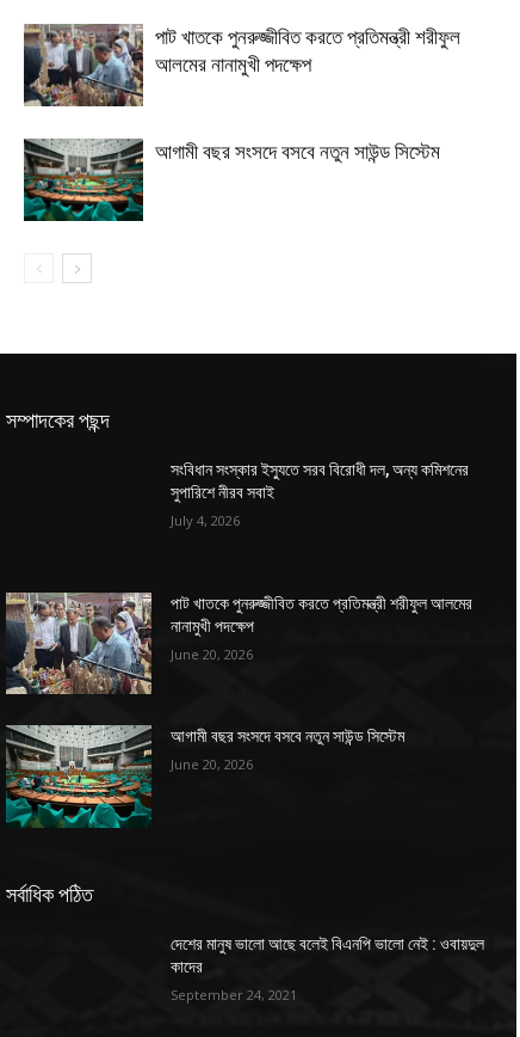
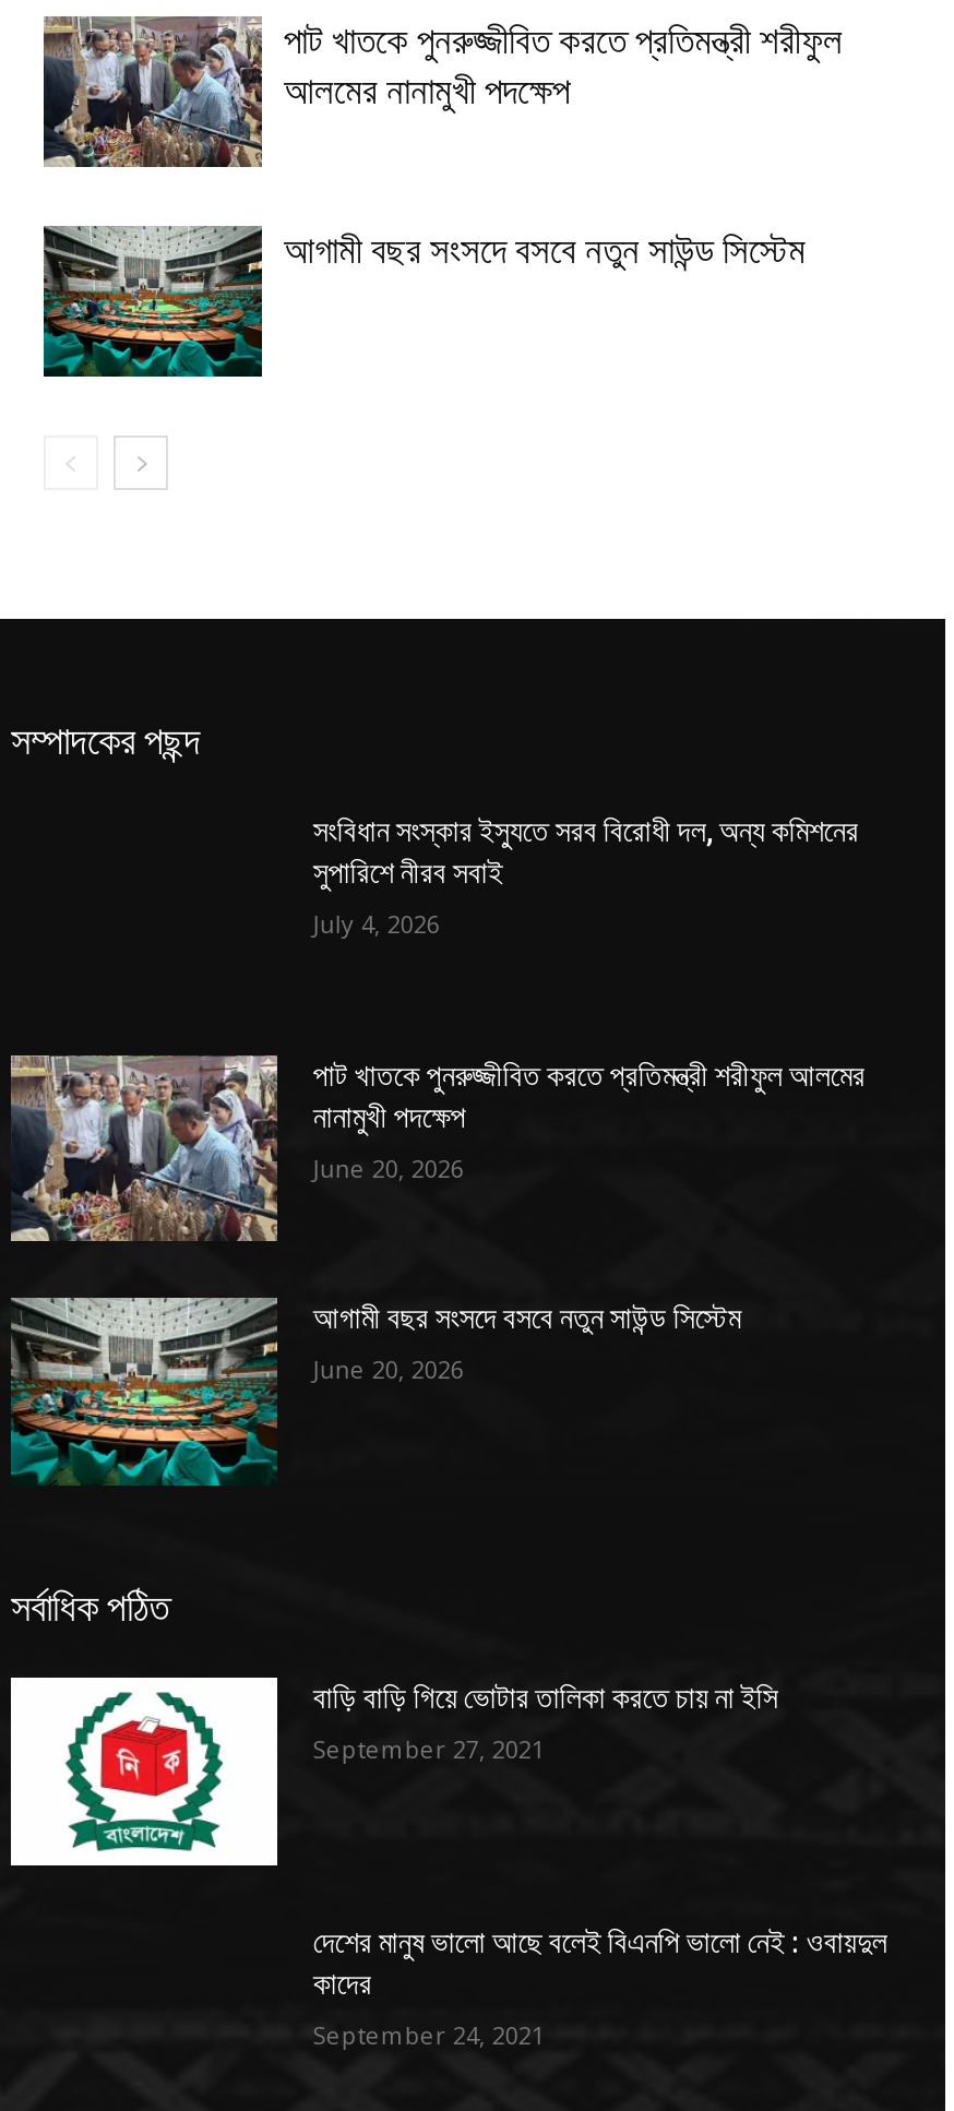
+ [image]
+ বাড়ি বাড়ি গিয়ে ভোটার তালিকা করতে চায় না ইসি
+ September 27, 2021
